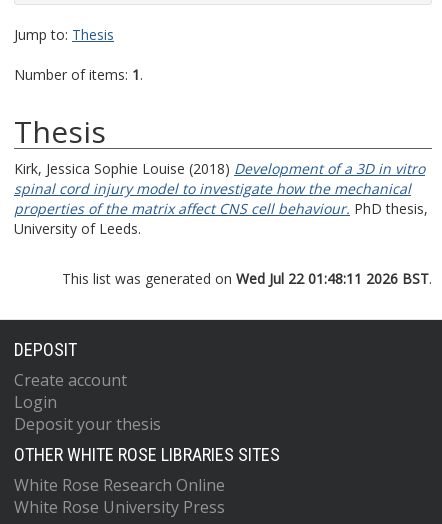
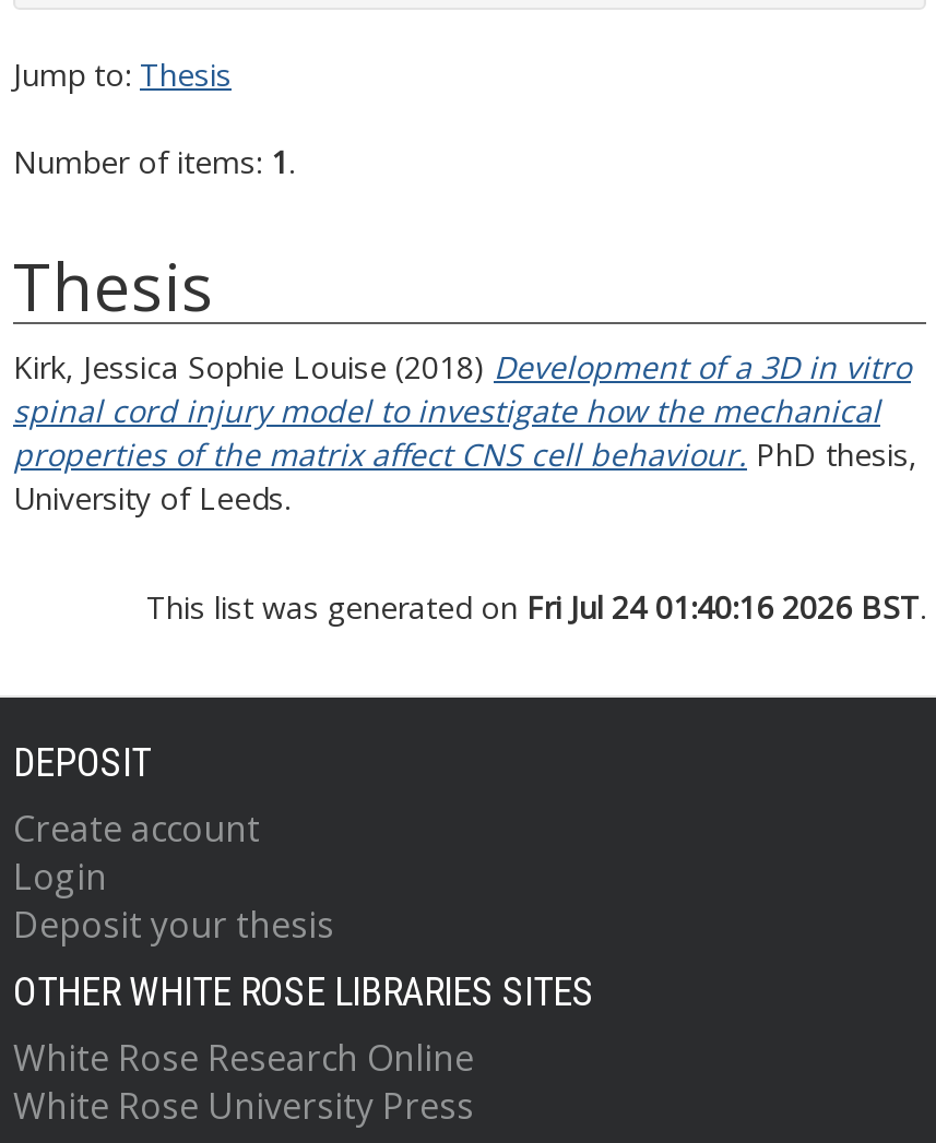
- This list was generated on Wed Jul 22 01:48:11 2026 BST.
+ This list was generated on Fri Jul 24 01:40:16 2026 BST.
